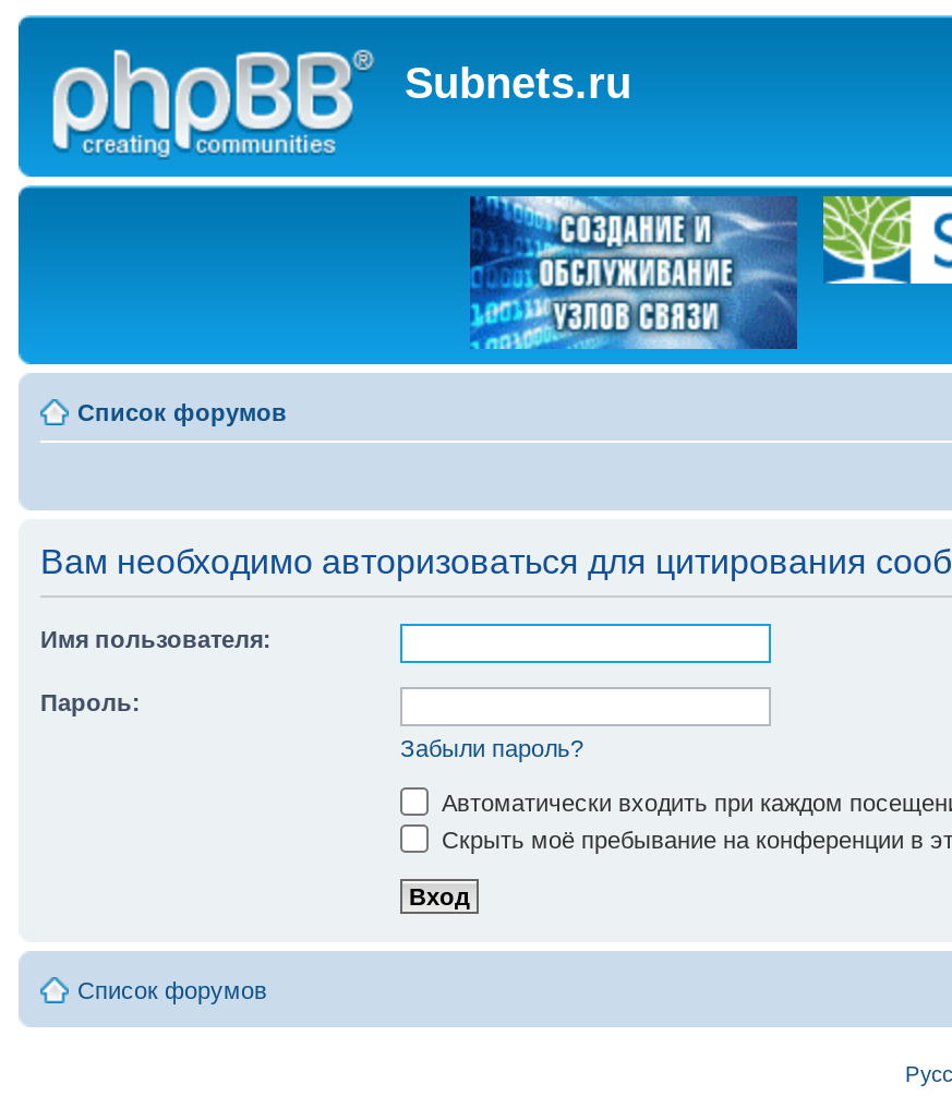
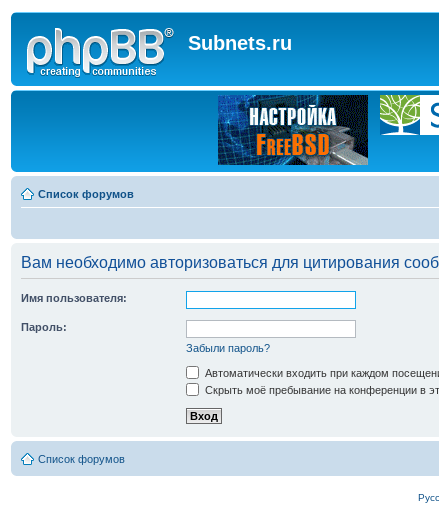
- [image]
+ [image]
